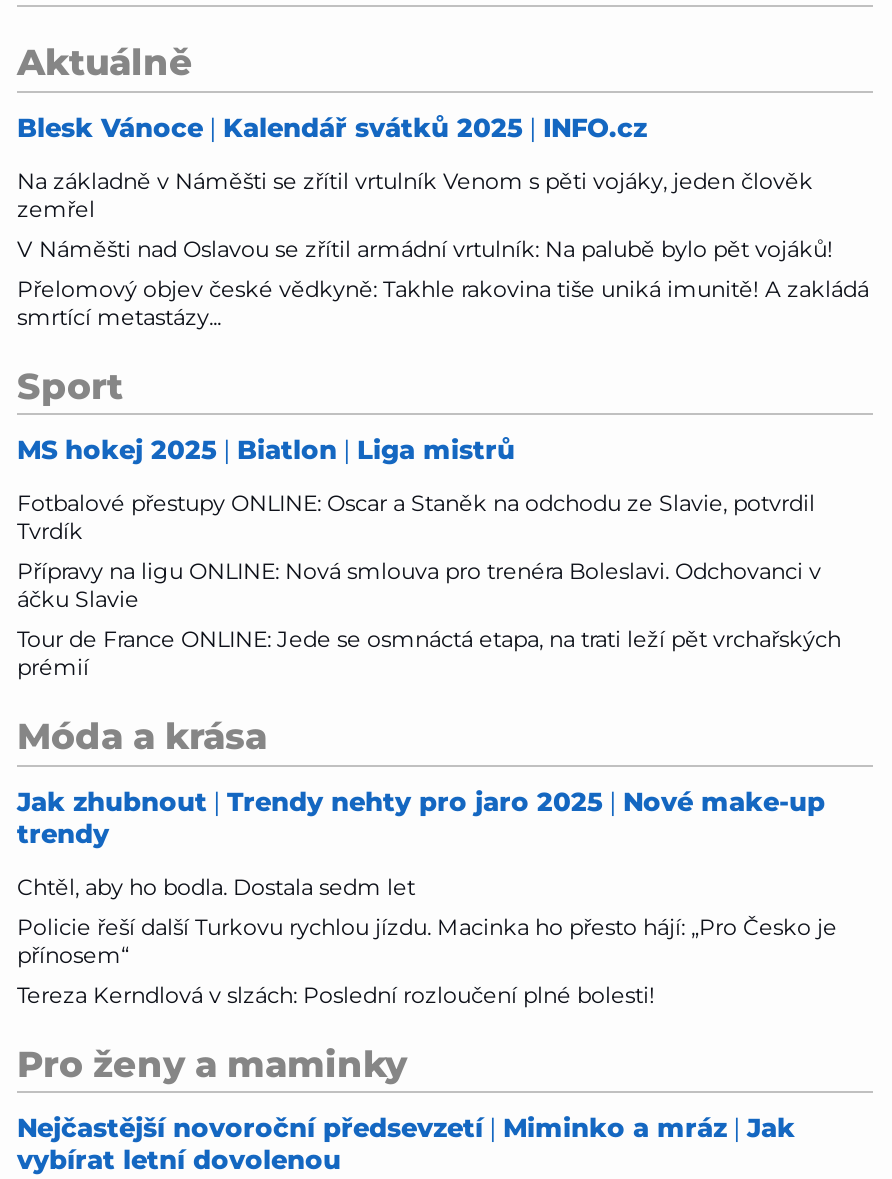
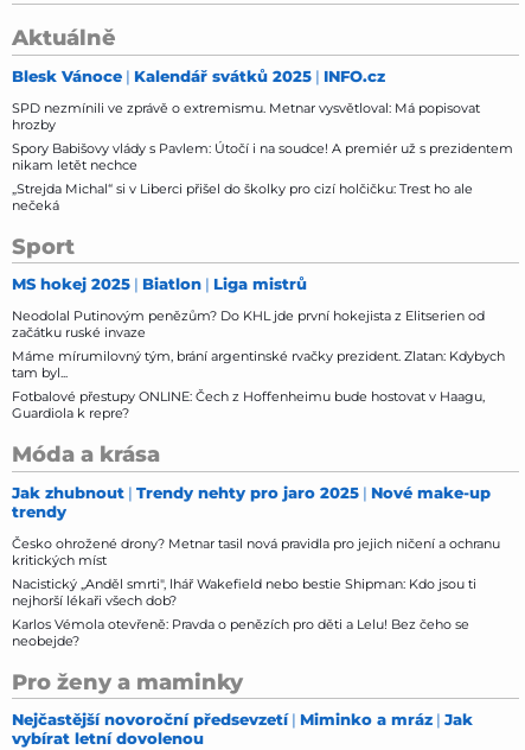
- Na základně v Náměšti se zřítil vrtulník Venom s pěti vojáky, jeden člověk
- zemřel
- V Náměšti nad Oslavou se zřítil armádní vrtulník: Na palubě bylo pět vojáků!
- Přelomový objev české vědkyně: Takhle rakovina tiše uniká imunitě! A zakládá
- smrtící metastázy...
+ SPD nezmínili ve zprávě o extremismu. Metnar vysvětloval: Má popisovat
+ hrozby
+ Spory Babišovy vlády s Pavlem: Útočí i na soudce! A premiér už s prezidentem
+ nikam letět nechce
+ „Strejda Michal“ si v Liberci přišel do školky pro cizí holčičku: Trest ho ale
+ nečeká

- Fotbalové přestupy ONLINE: Oscar a Staněk na odchodu ze Slavie, potvrdil
- Tvrdík
- Přípravy na ligu ONLINE: Nová smlouva pro trenéra Boleslavi. Odchovanci v
- áčku Slavie
- Tour de France ONLINE: Jede se osmnáctá etapa, na trati leží pět vrchařských
- prémií
+ Neodolal Putinovým penězům? Do KHL jde první hokejista z Elitserien od
+ začátku ruské invaze
+ Máme mírumilovný tým, brání argentinské rvačky prezident. Zlatan: Kdybych
+ tam byl...
+ Fotbalové přestupy ONLINE: Čech z Hoffenheimu bude hostovat v Haagu,
+ Guardiola k repre?

- Chtěl, aby ho bodla. Dostala sedm let
- Policie řeší další Turkovu rychlou jízdu. Macinka ho přesto hájí: „Pro Česko je
- přínosem“
- Tereza Kerndlová v slzách: Poslední rozloučení plné bolesti!
+ Česko ohrožené drony? Metnar tasil nová pravidla pro jejich ničení a ochranu
+ kritických míst
+ Nacistický „Anděl smrti", lhář Wakefield nebo bestie Shipman: Kdo jsou ti
+ nejhorší lékaři všech dob?
+ Karlos Vémola otevřeně: Pravda o penězích pro děti a Lelu! Bez čeho se
+ neobejde?
